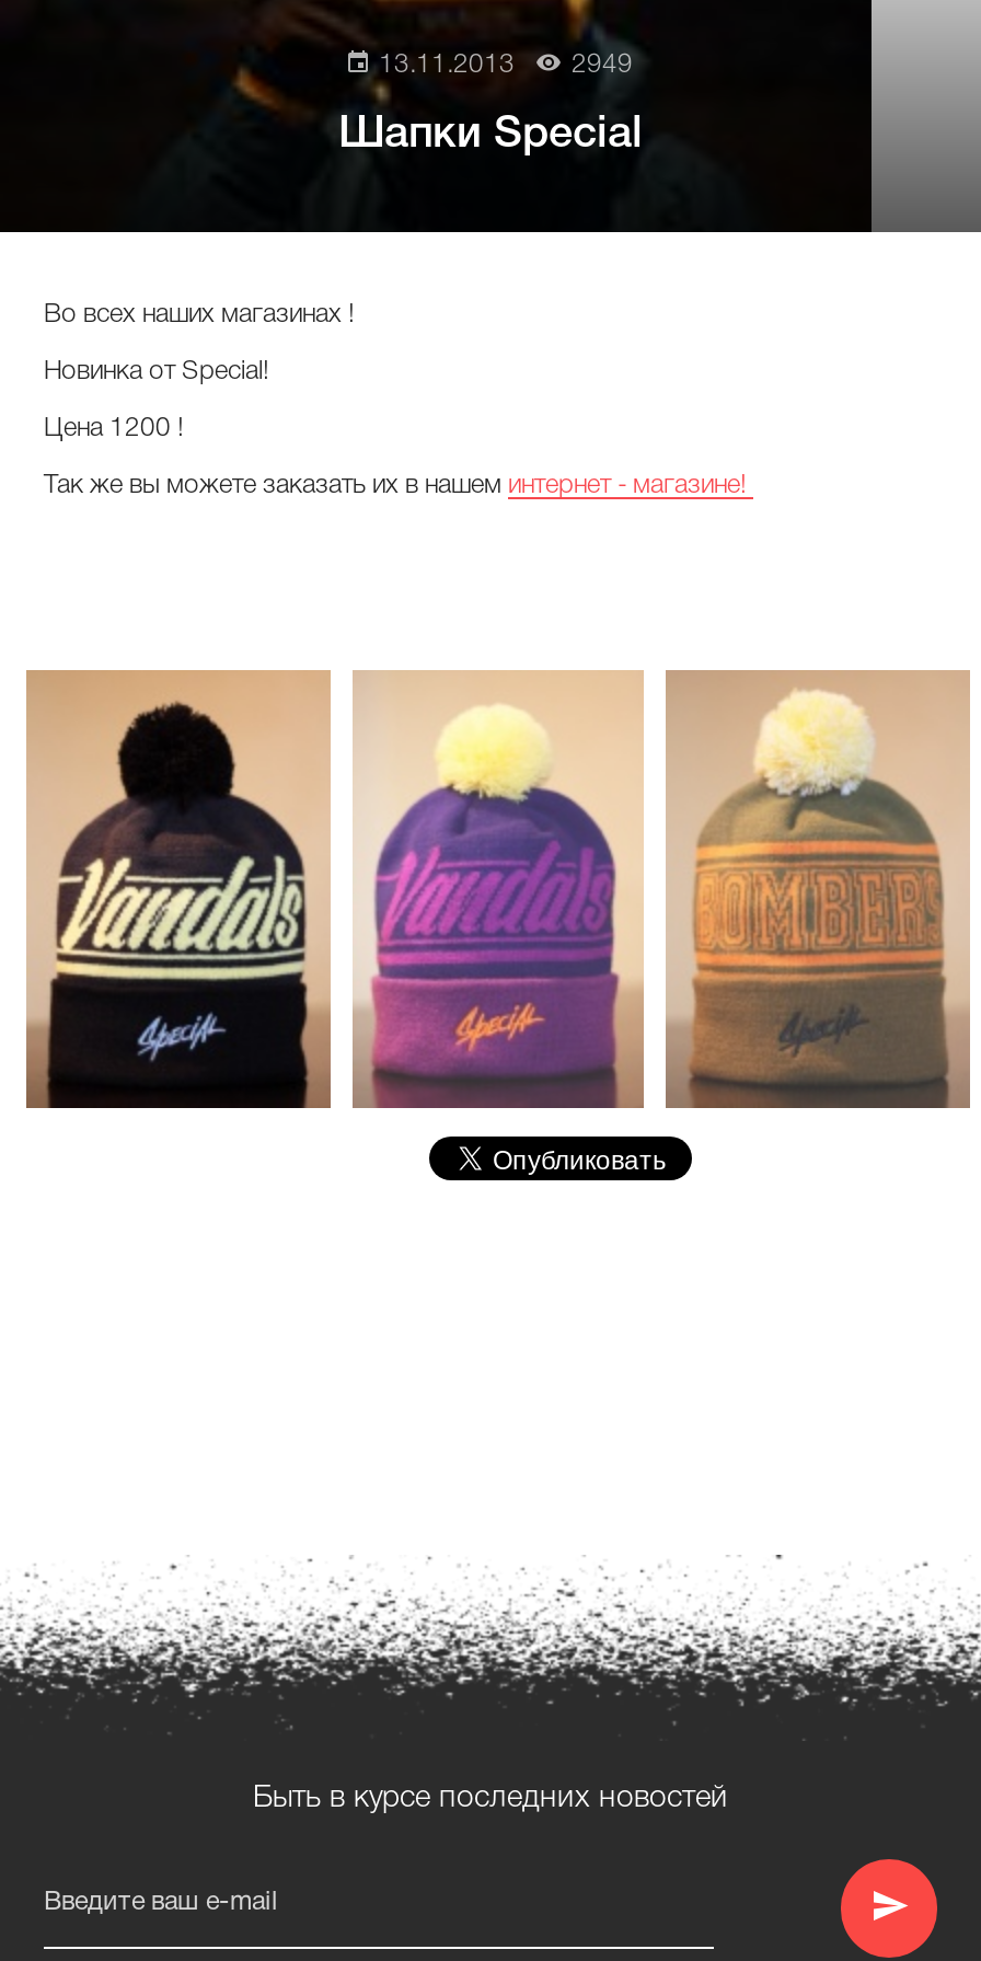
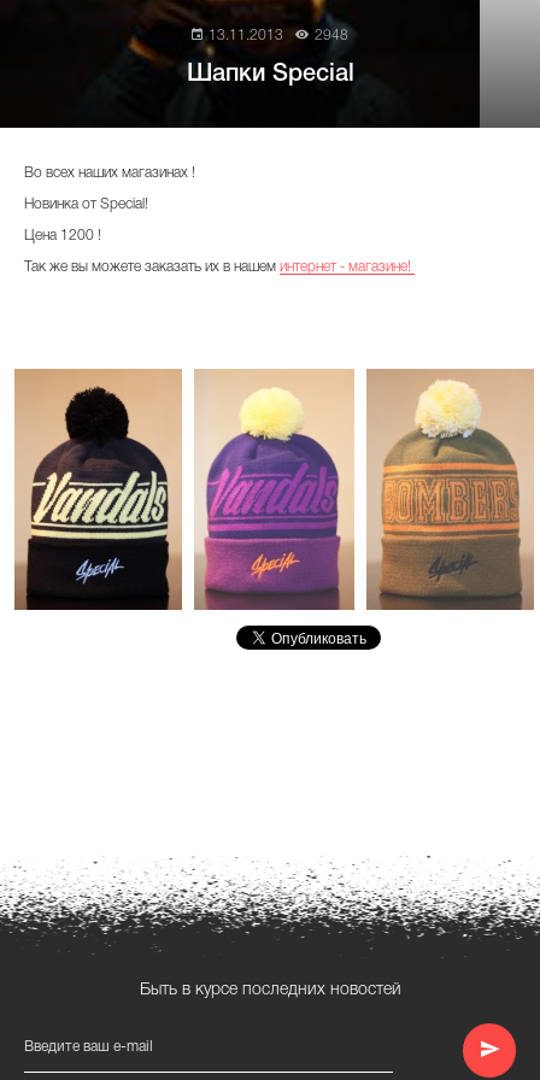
- 2949
+ 2948
